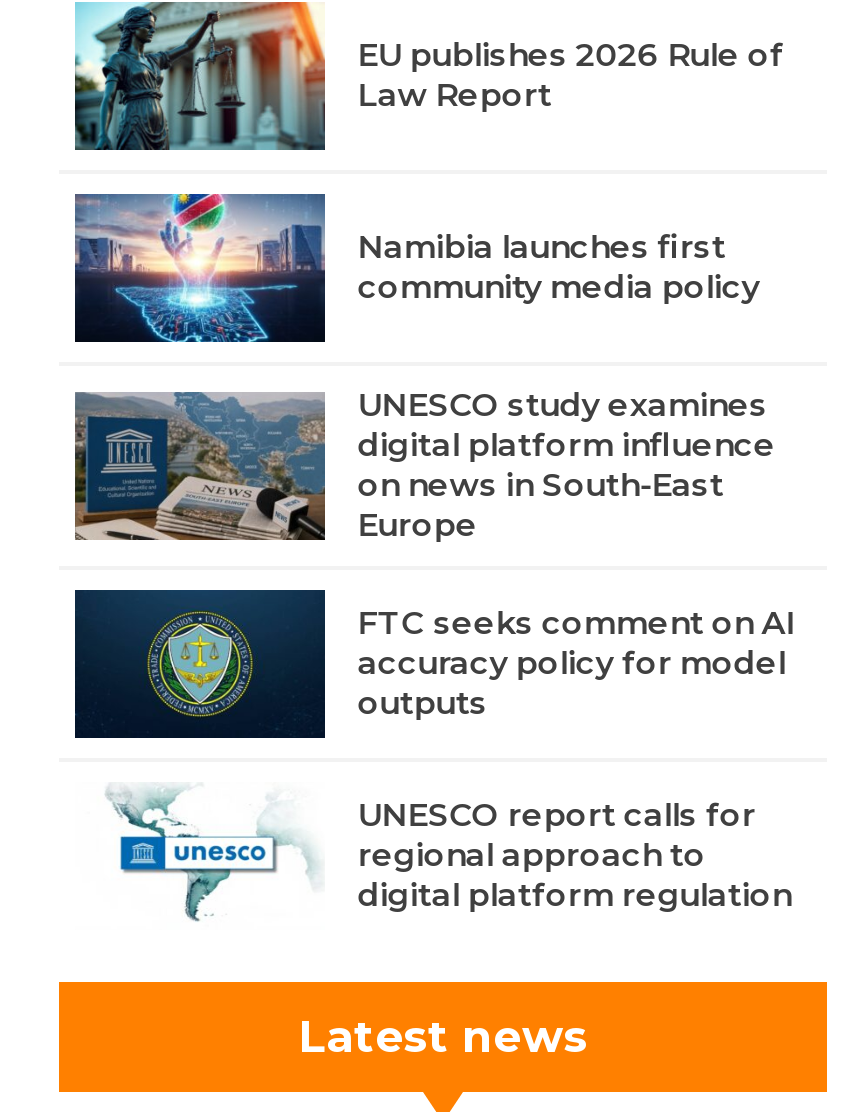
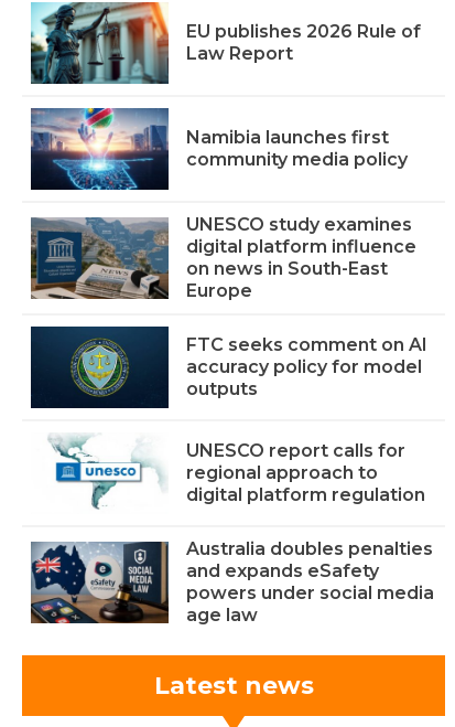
+ [image]
+ Australia doubles penalties
+ and expands eSafety
+ powers under social media
+ age law
